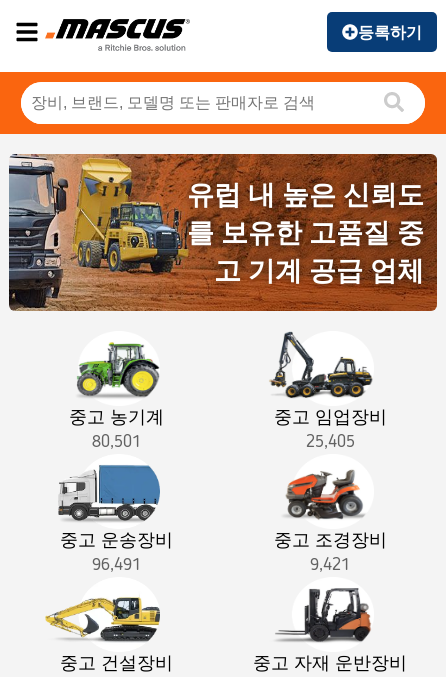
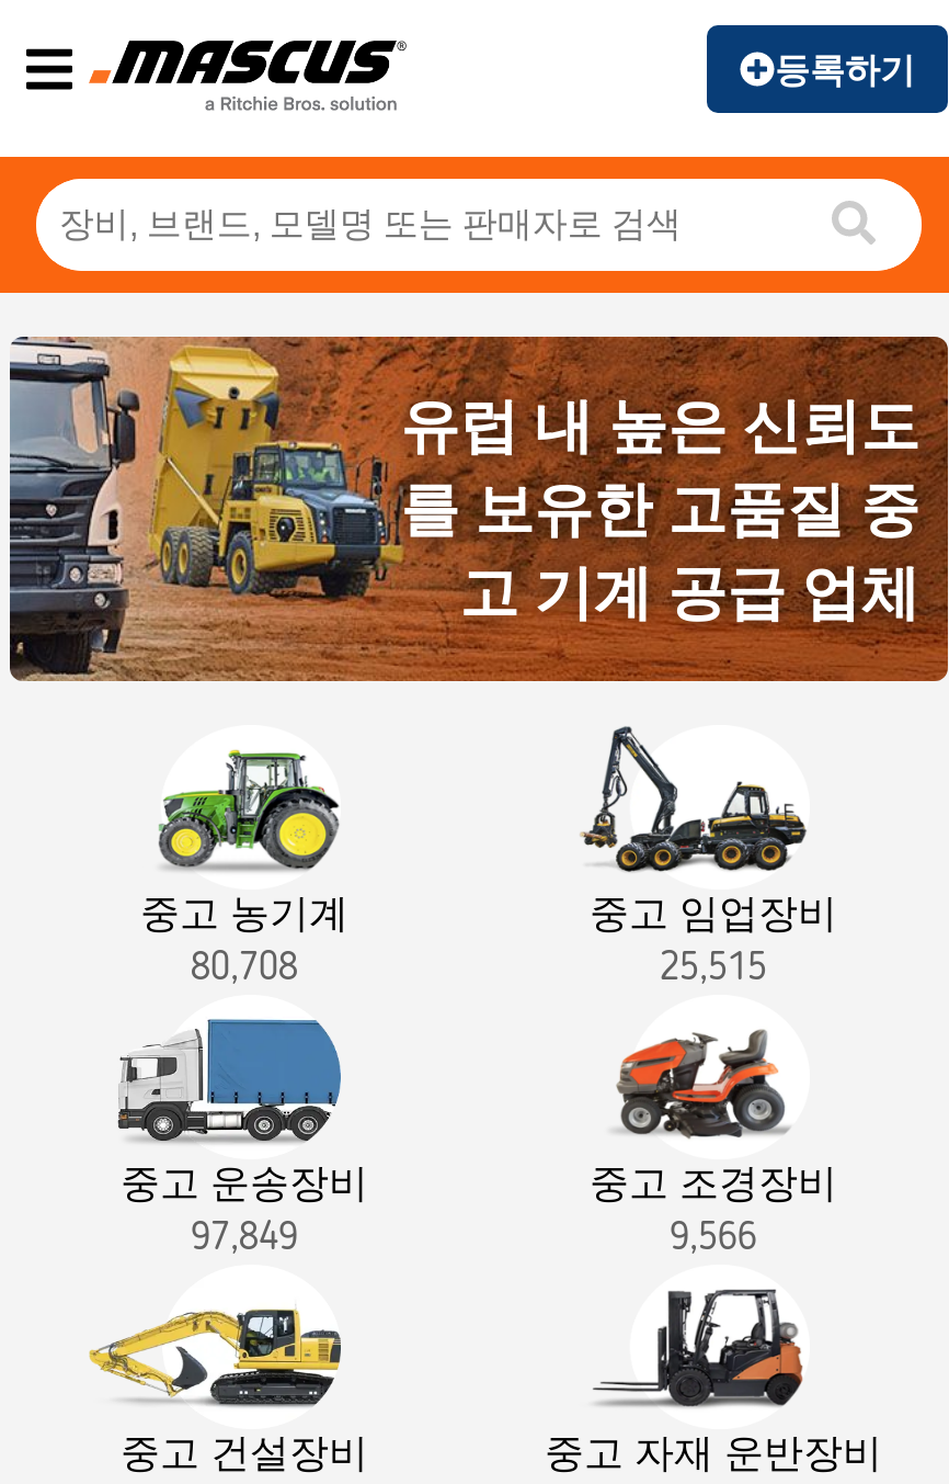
- 80,501
+ 80,708

- 25,405
+ 25,515

- 96,491
+ 97,849

- 9,421
+ 9,566
